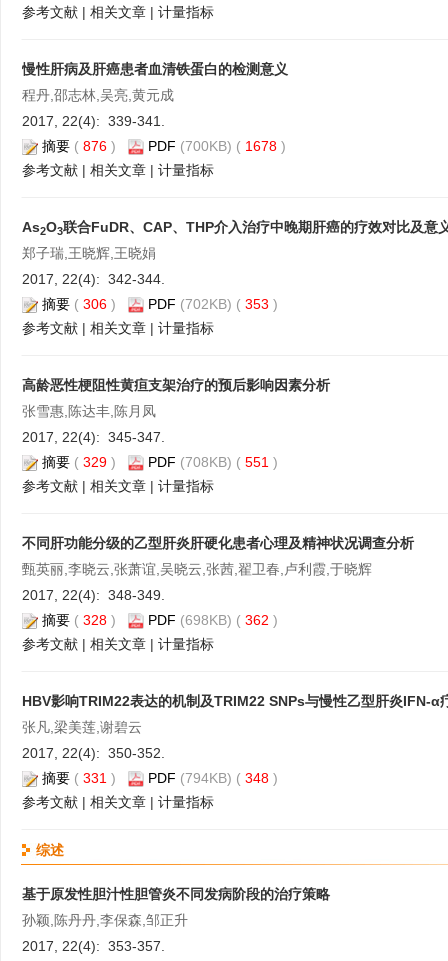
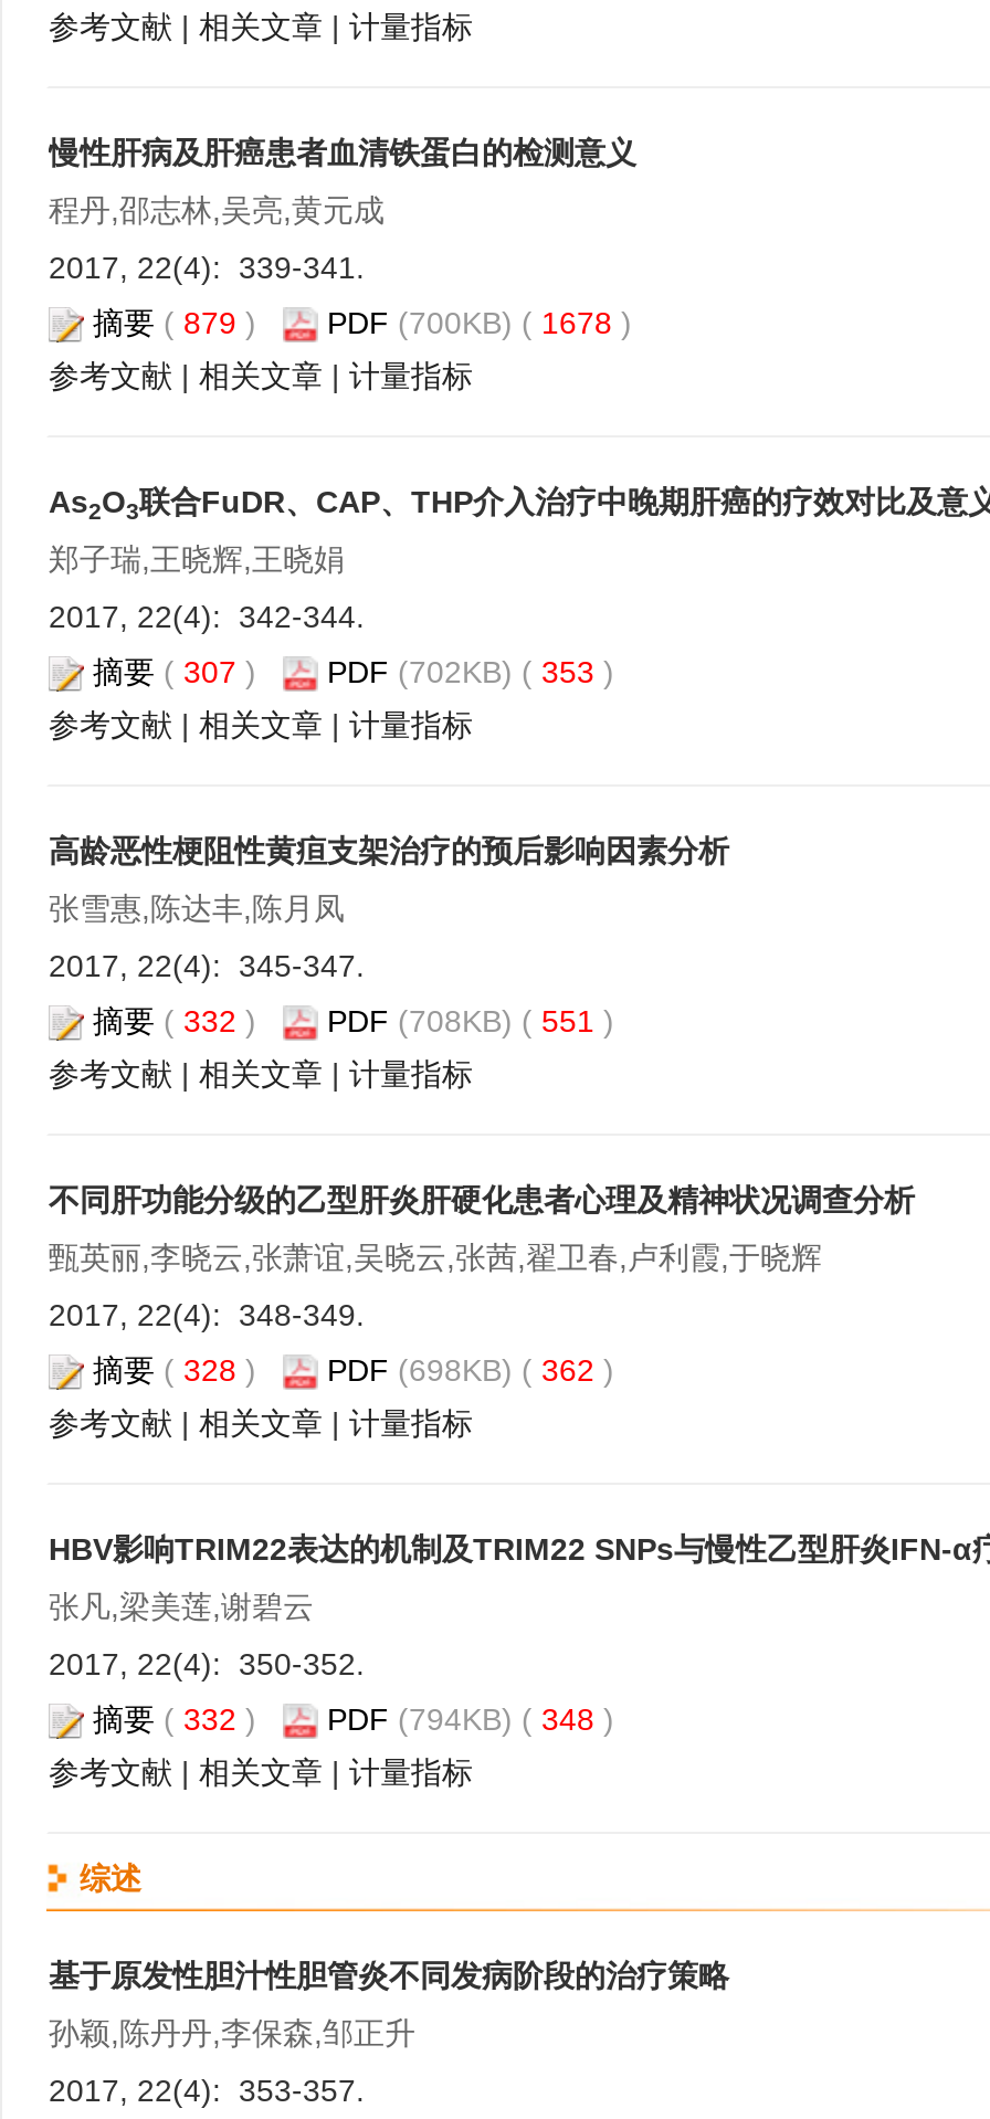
- 摘要(876) PDF (700KB) (1678)
+ 摘要(879) PDF (700KB) (1678)

- 摘要(306) PDF (702KB) (353)
+ 摘要(307) PDF (702KB) (353)

- 摘要(329) PDF (708KB) (551)
+ 摘要(332) PDF (708KB) (551)

- 摘要(331) PDF (794KB) (348)
+ 摘要(332) PDF (794KB) (348)
